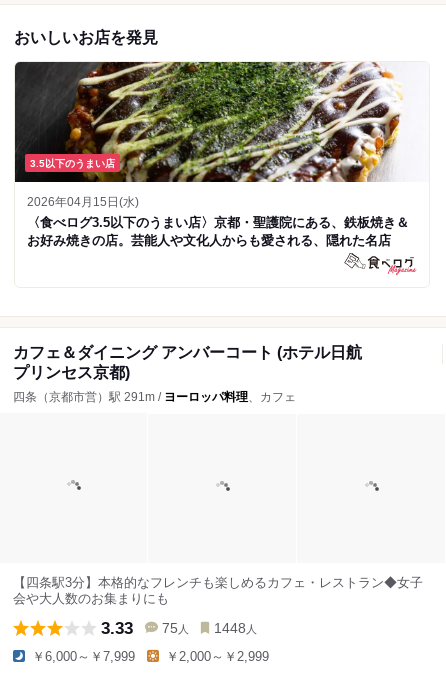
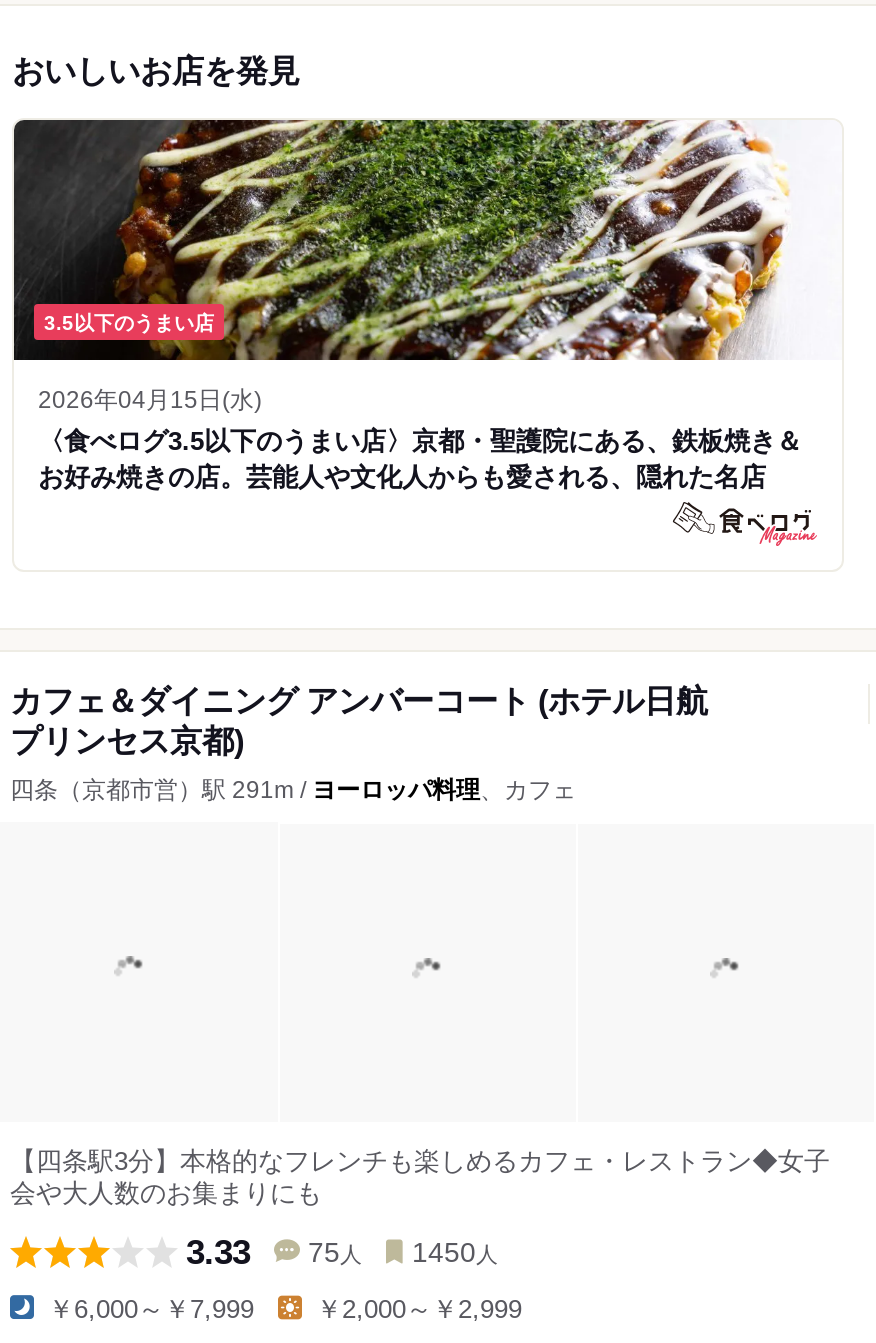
- 3.33 75人 1448人
+ 3.33 75人 1450人
